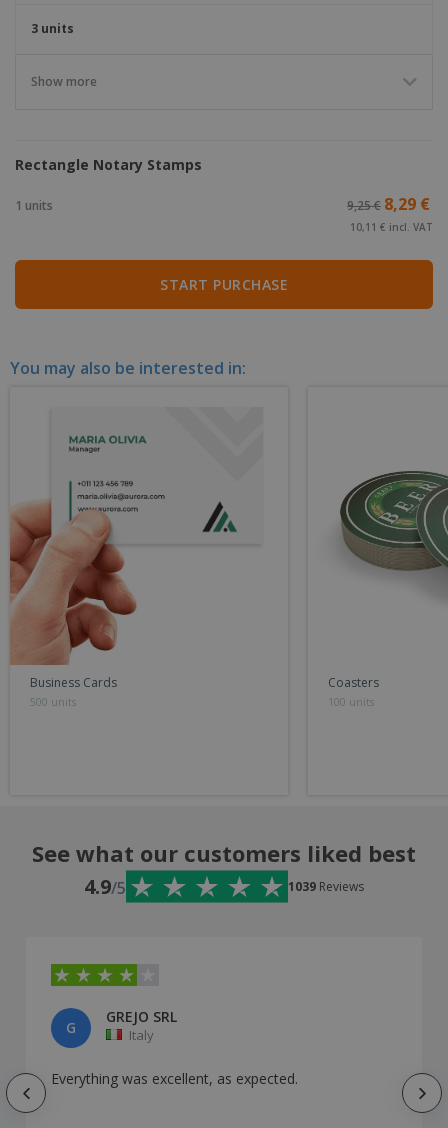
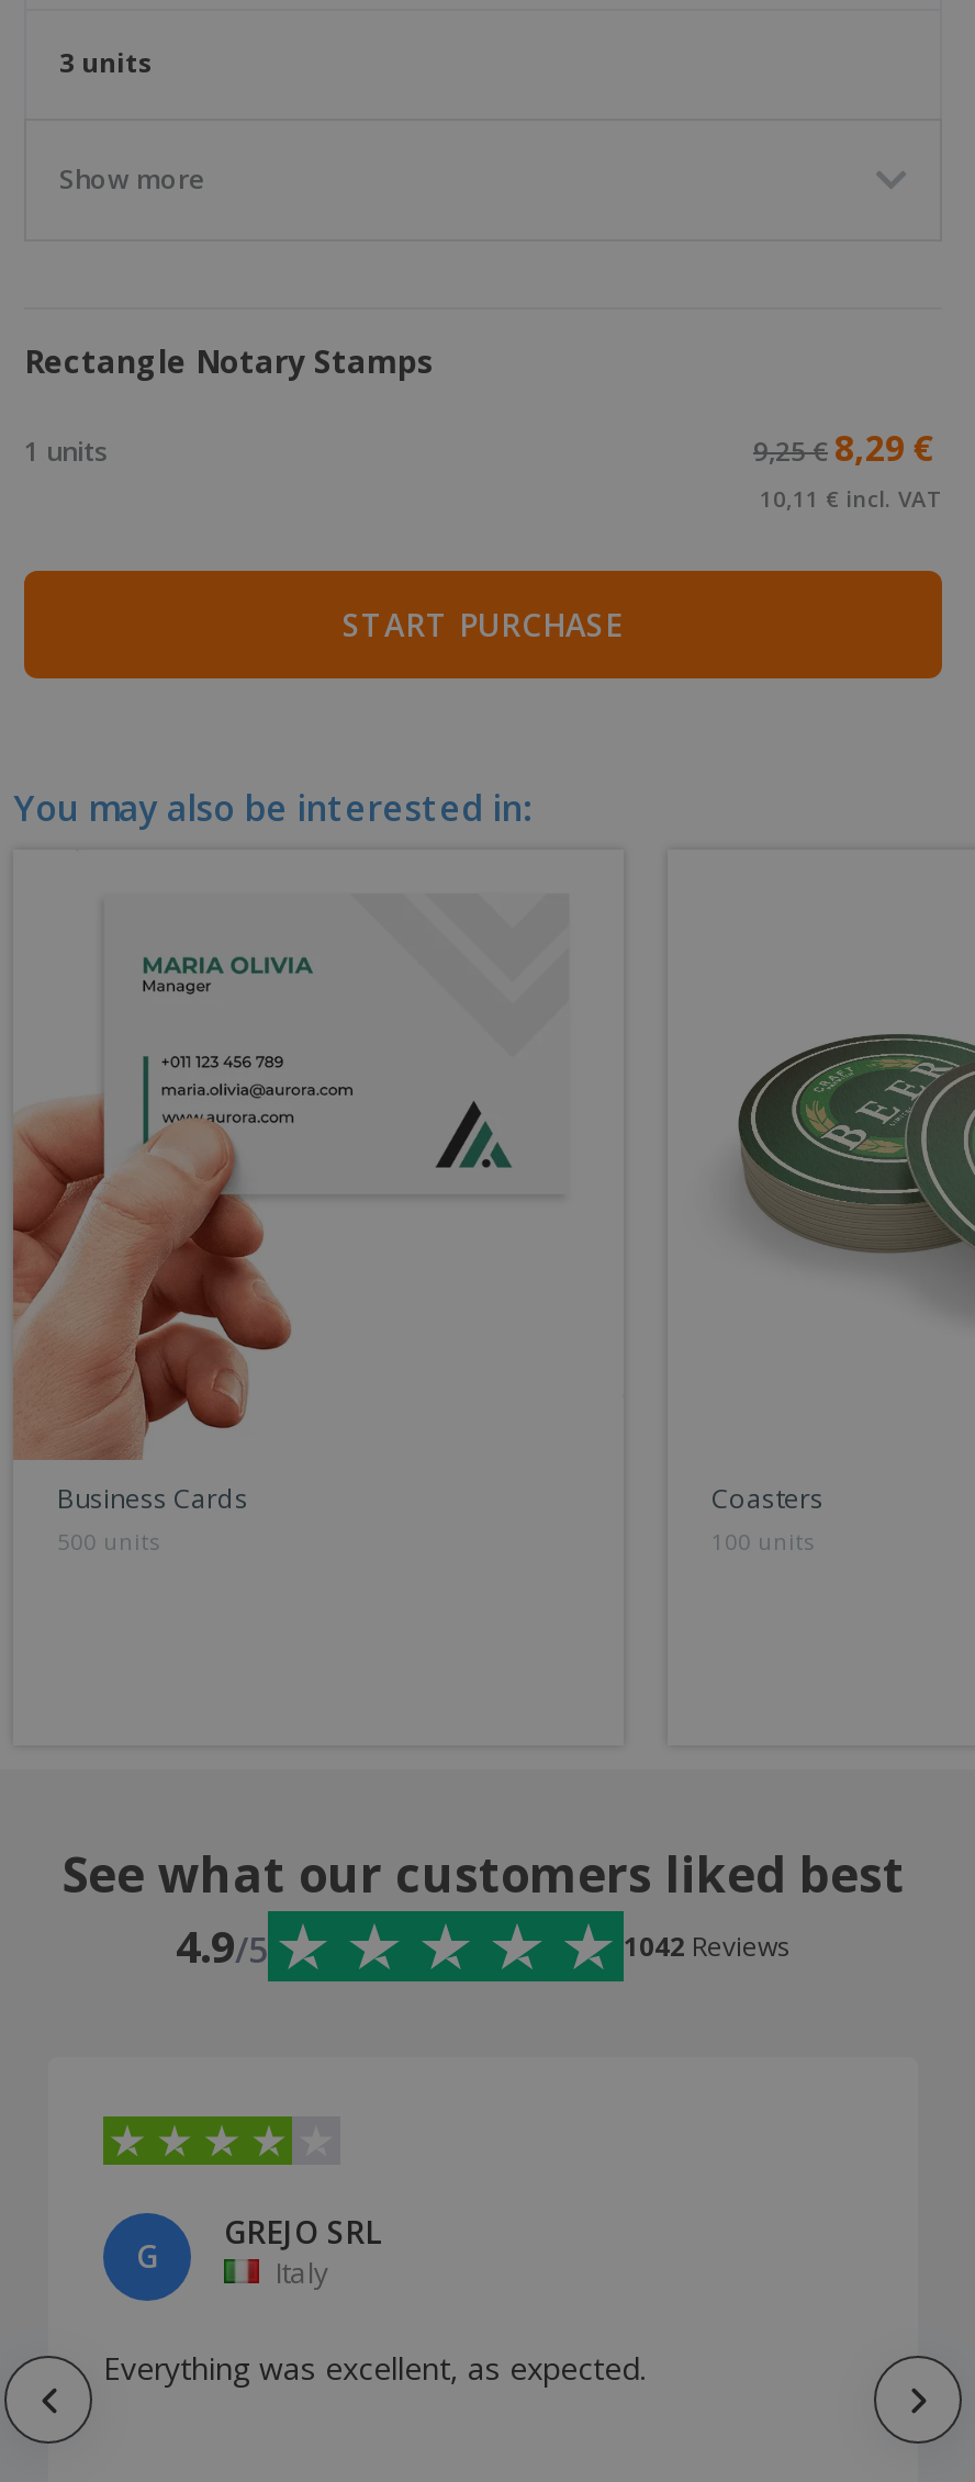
- 1039 Reviews
+ 1042 Reviews
